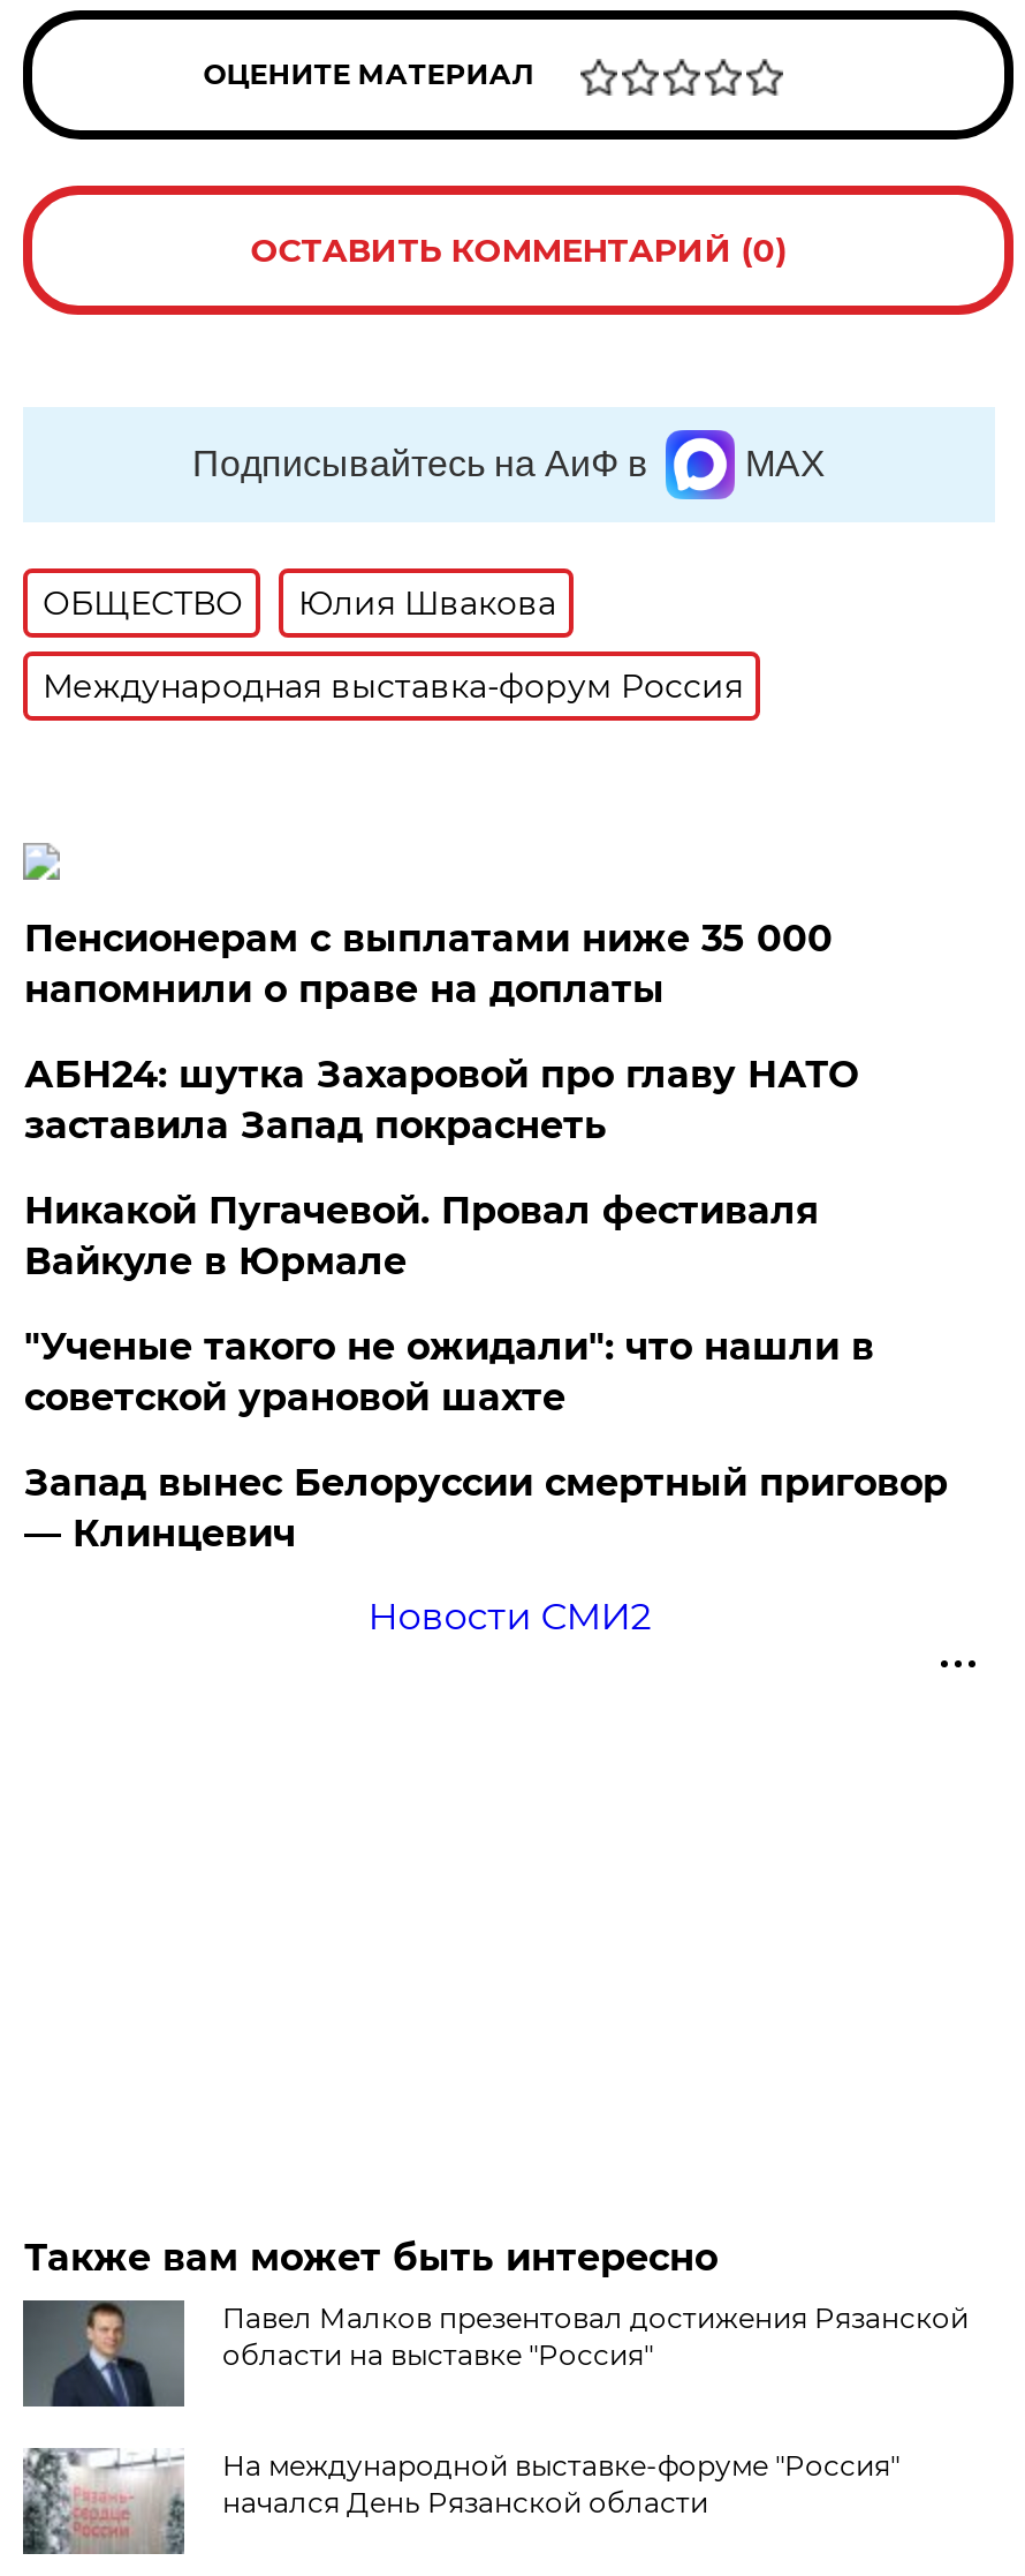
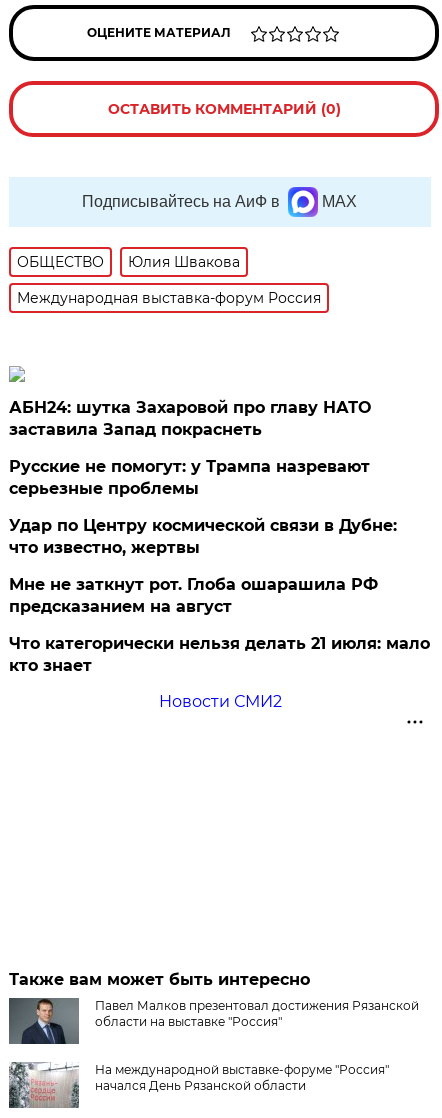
- Пенсионерам с выплатами ниже 35 000
- напомнили о праве на доплаты

moved up: АБН24: шутка Захаровой про главу НАТО | заставила Запад покраснеть

- Никакой Пугачевой. Провал фестиваля
- Вайкуле в Юрмале
- "Ученые такого не ожидали": что нашли в
- советской урановой шахте
- Запад вынес Белоруссии смертный приговор
- — Клинцевич
+ Русские не помогут: у Трампа назревают
+ серьезные проблемы
+ Удар по Центру космической связи в Дубне:
+ что известно, жертвы
+ Мне не заткнут рот. Глоба ошарашила РФ
+ предсказанием на август
+ Что категорически нельзя делать 21 июля: мало
+ кто знает
